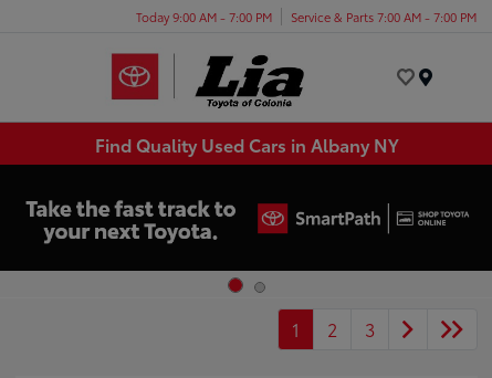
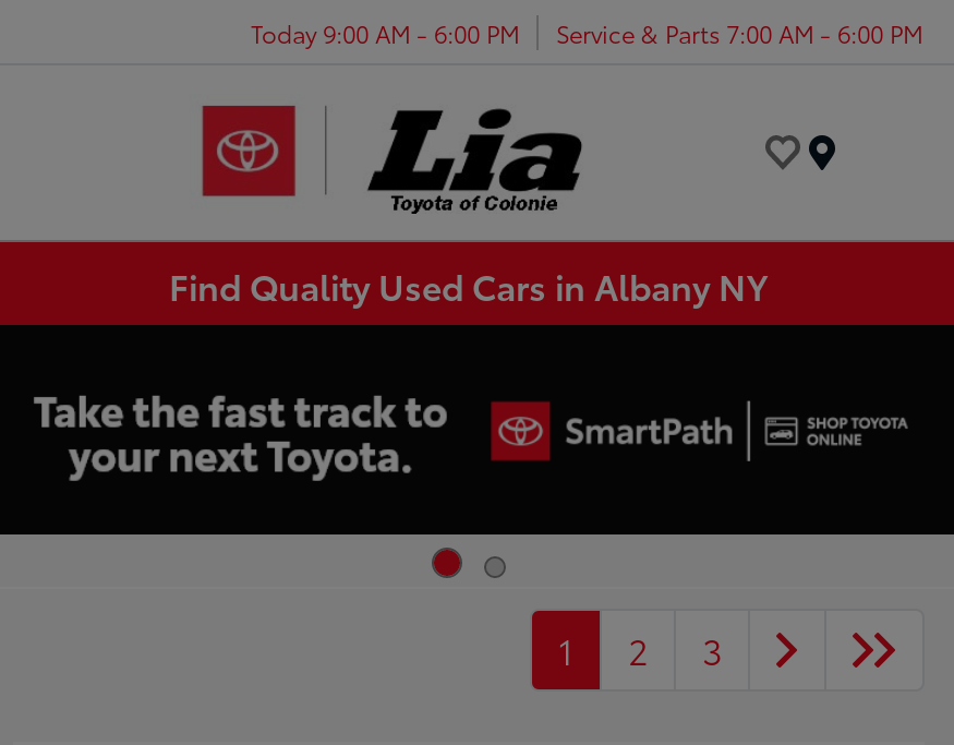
- Today 9:00 AM - 7:00 PM
+ Today 9:00 AM - 6:00 PM

- Service & Parts 7:00 AM - 7:00 PM
+ Service & Parts 7:00 AM - 6:00 PM
